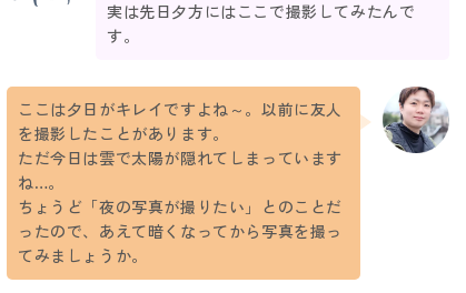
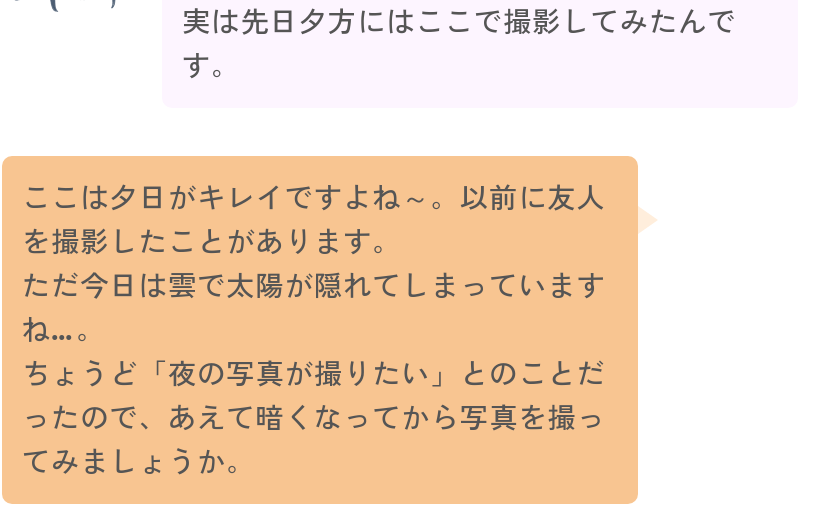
- [image]
